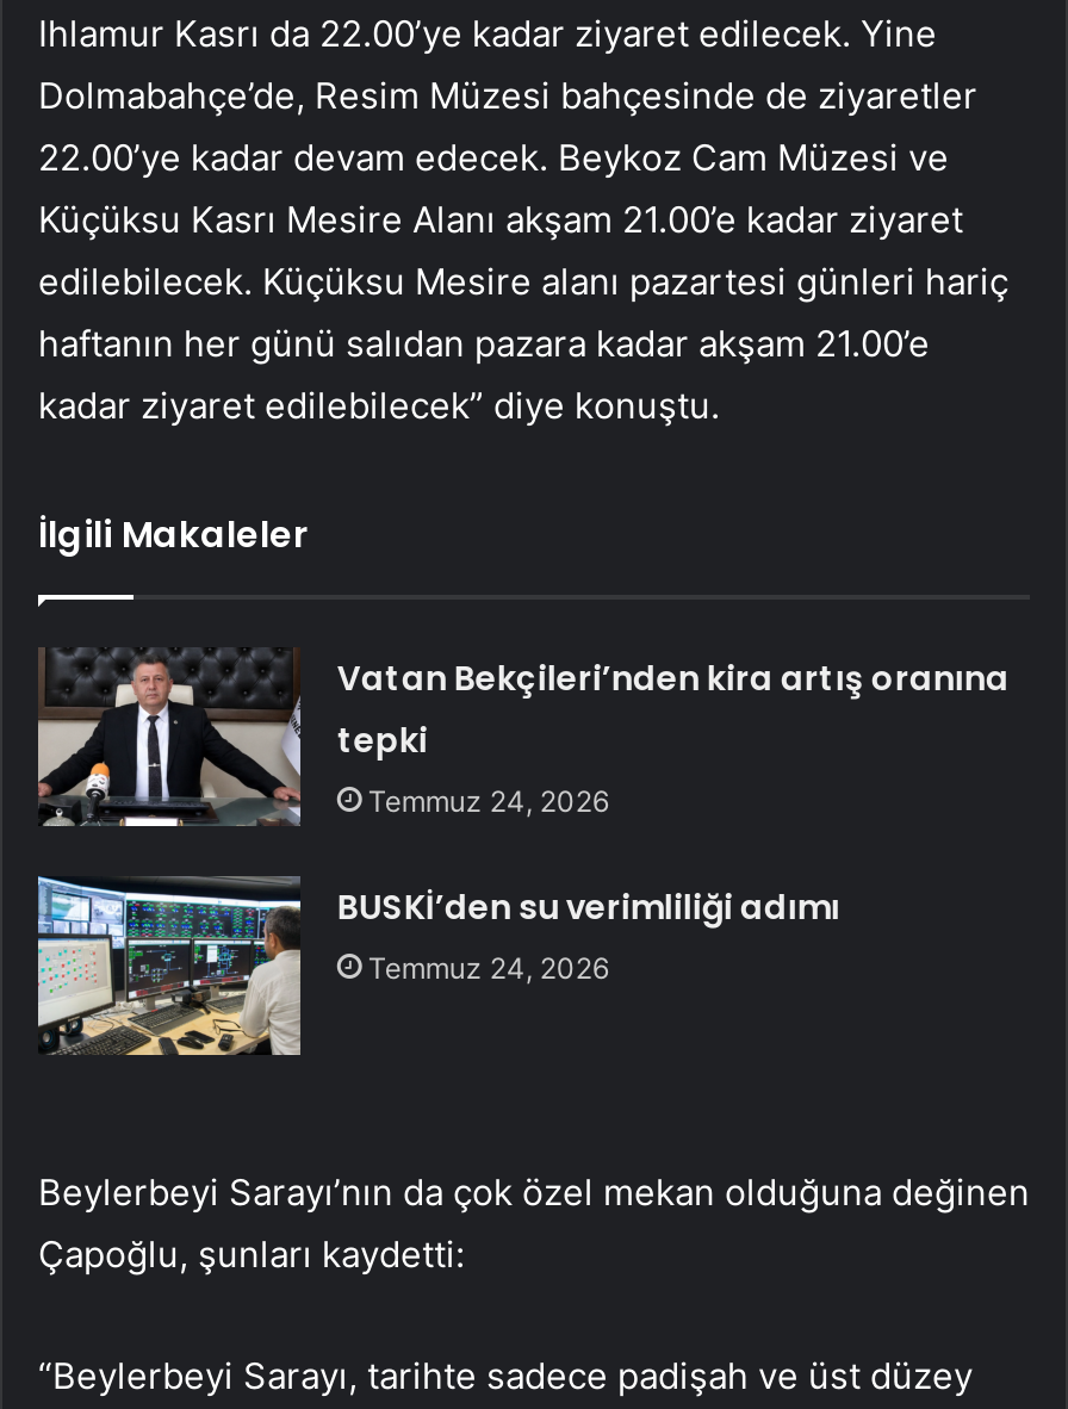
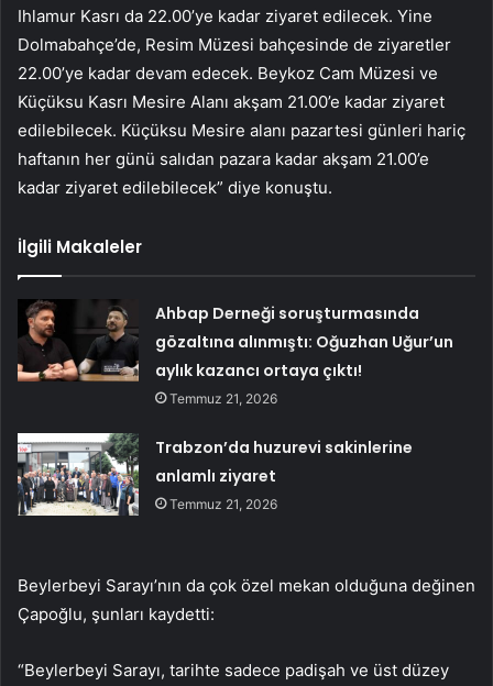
- [image]
- Vatan Bekçileri’nden kira artış oranına
- tepki
- Temmuz 24, 2026
+ [image]
+ Ahbap Derneği soruşturmasında
+ gözaltına alınmıştı: Oğuzhan Uğur’un
+ aylık kazancı ortaya çıktı!
+ Temmuz 21, 2026

- [image]
- BUSKİ’den su verimliliği adımı
- Temmuz 24, 2026
+ [image]
+ Trabzon’da huzurevi sakinlerine
+ anlamlı ziyaret
+ Temmuz 21, 2026
